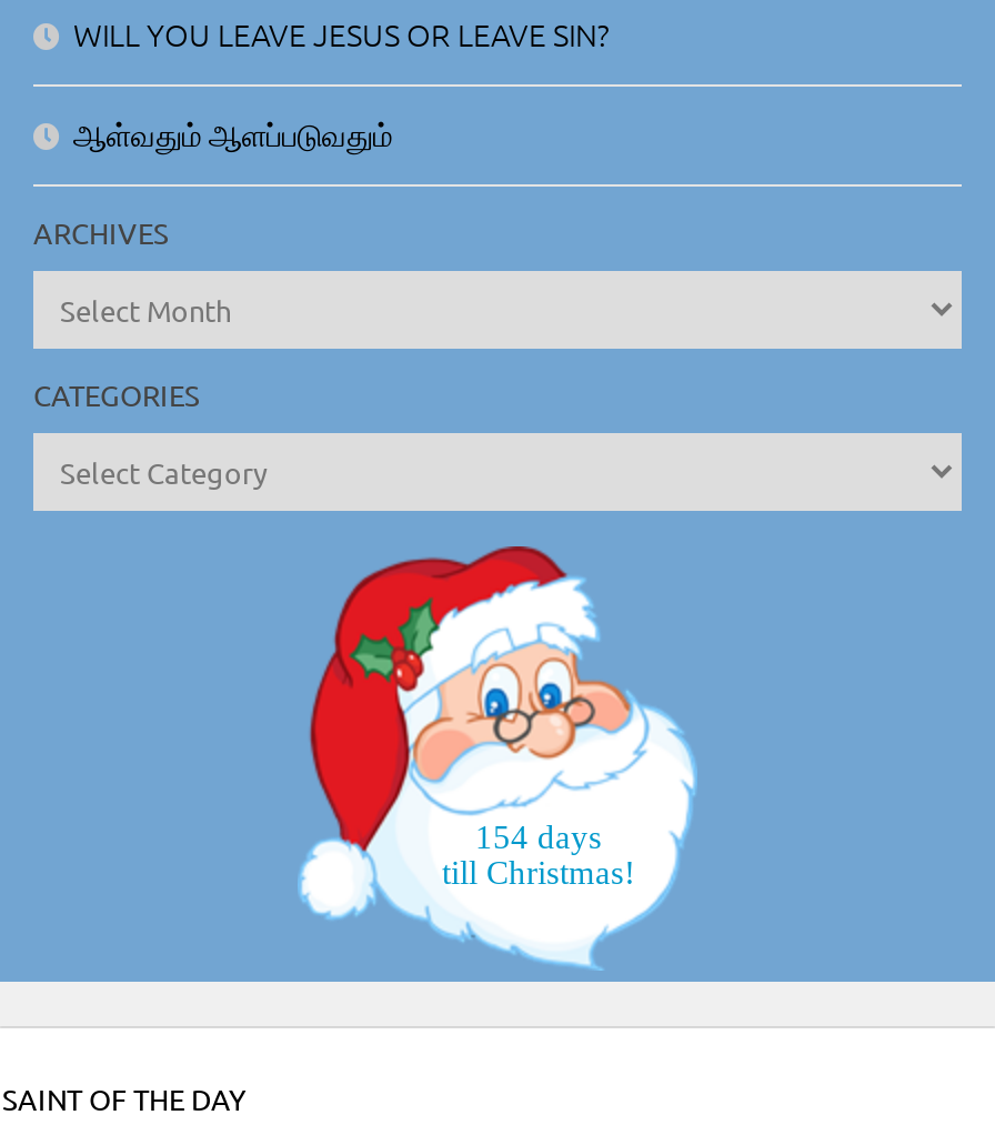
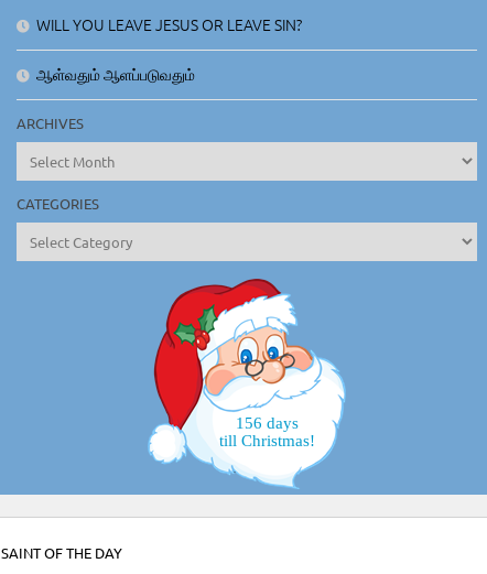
- 154 days
+ 156 days
